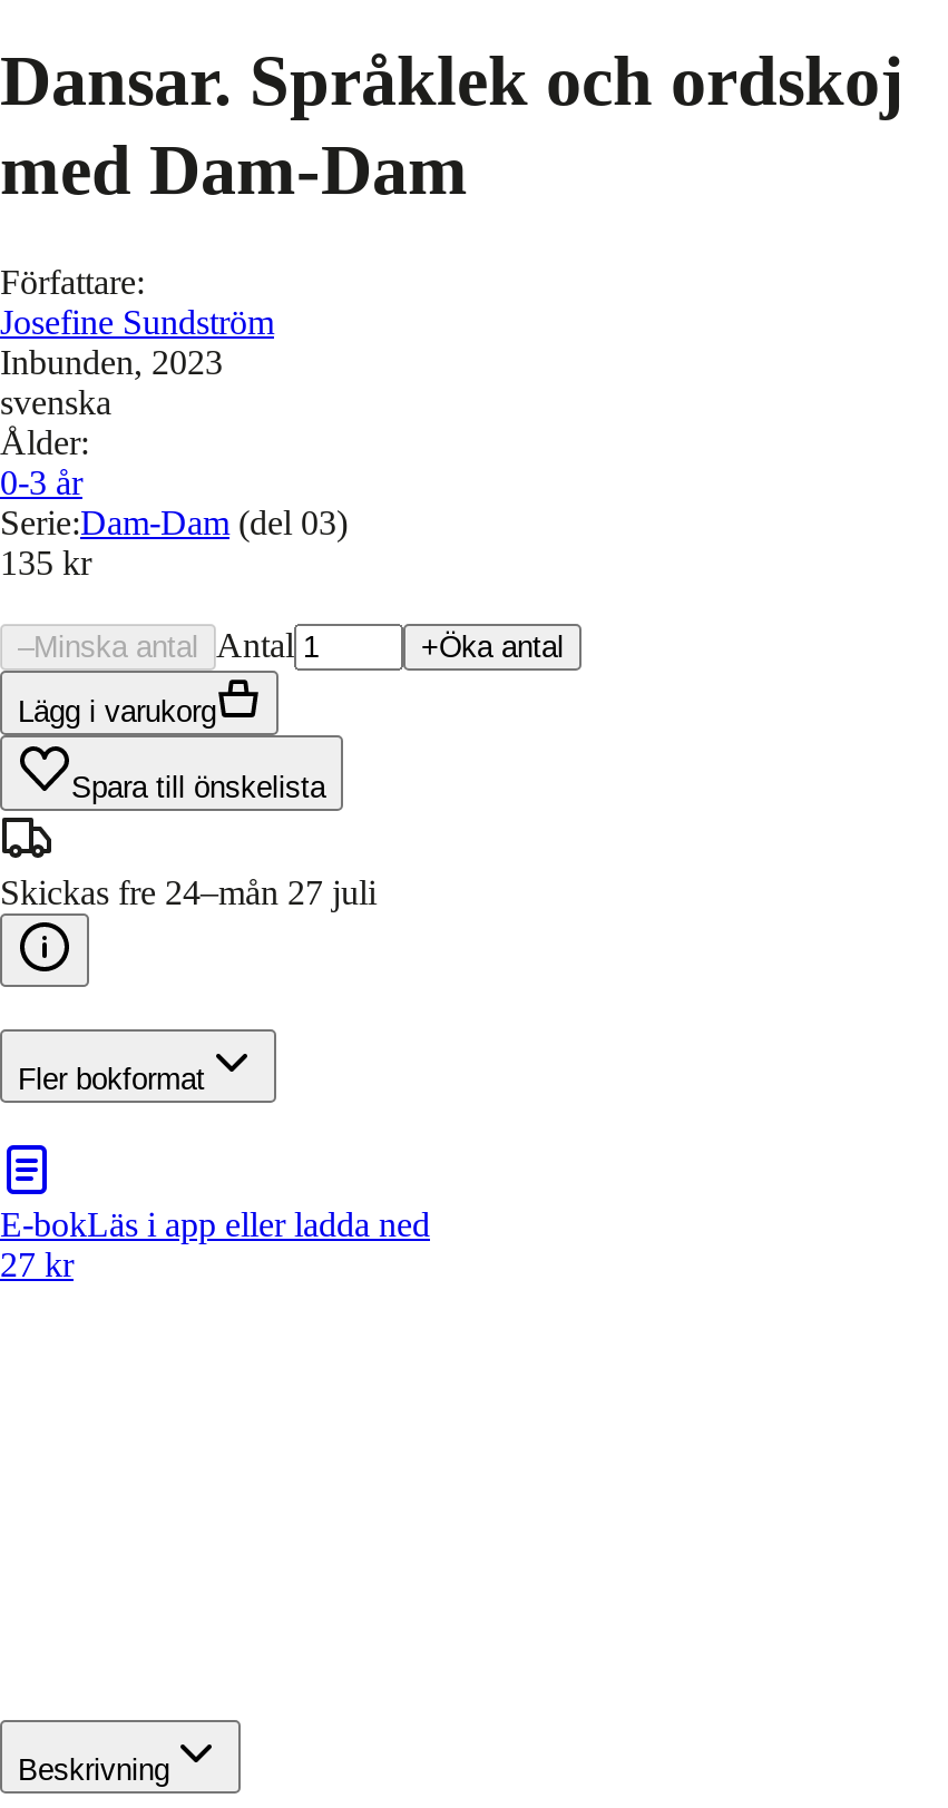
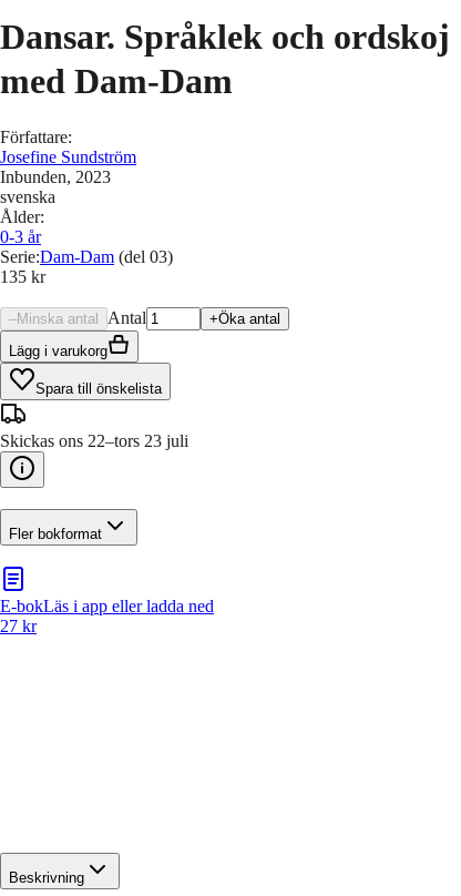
- Skickas fre 24–mån 27 juli
+ Skickas ons 22–tors 23 juli
